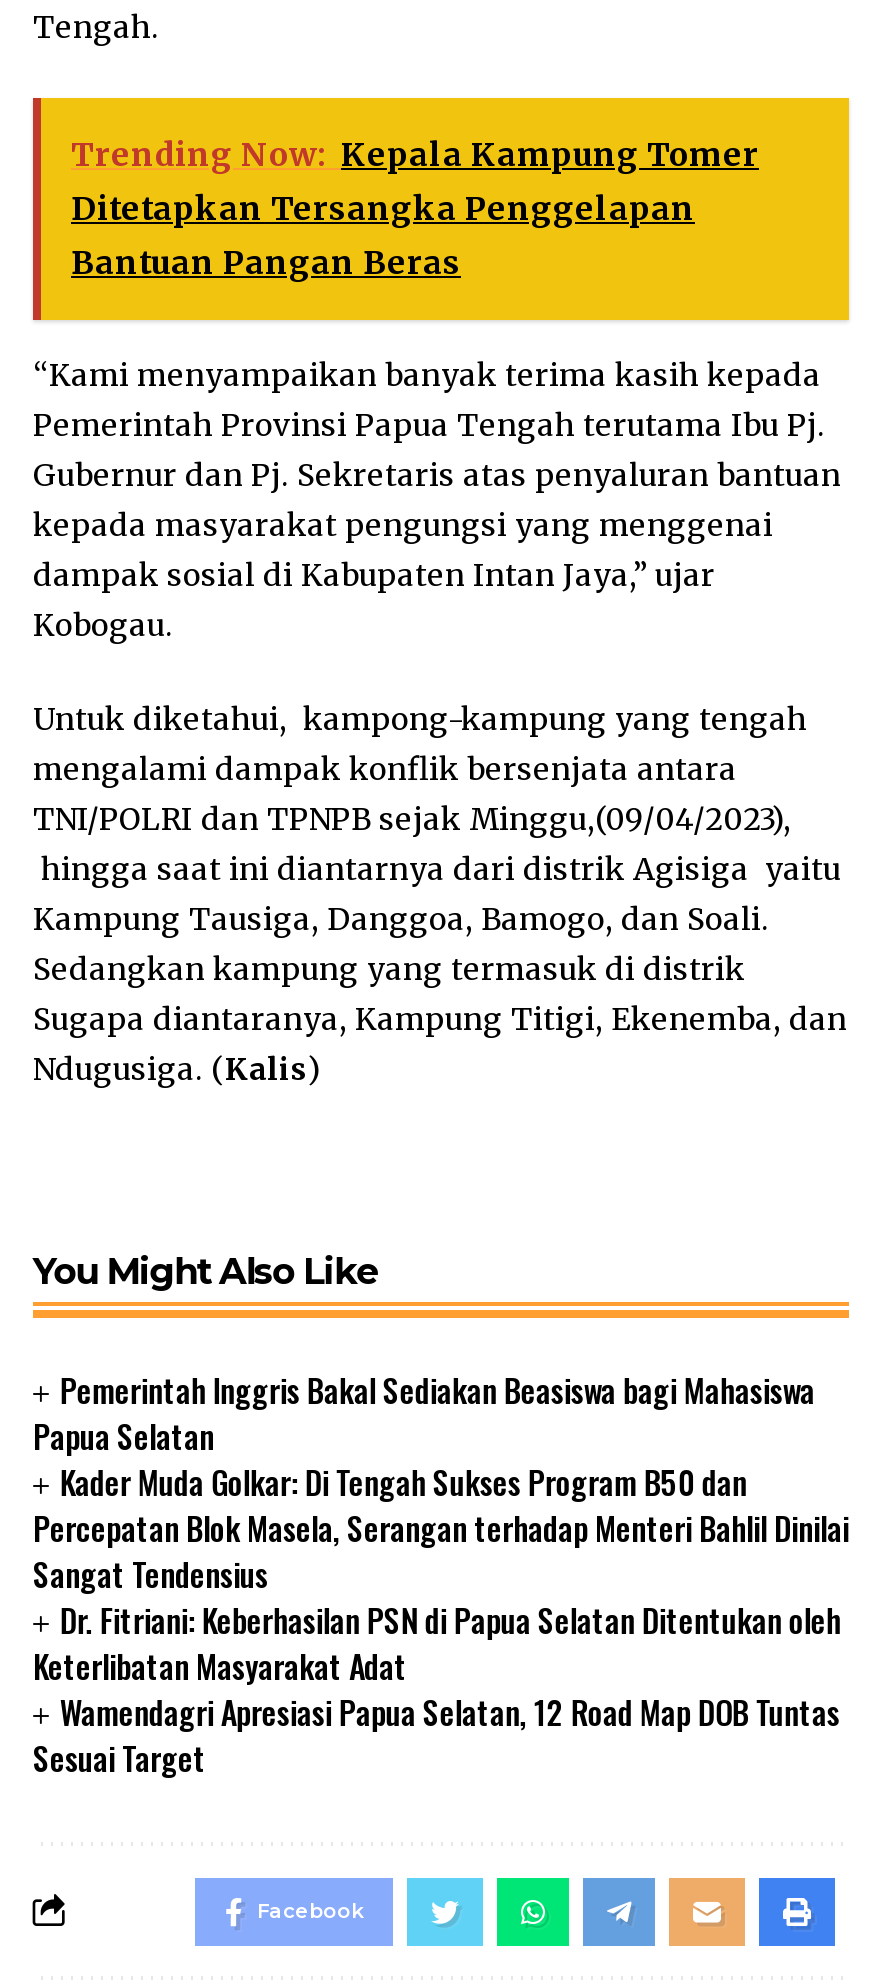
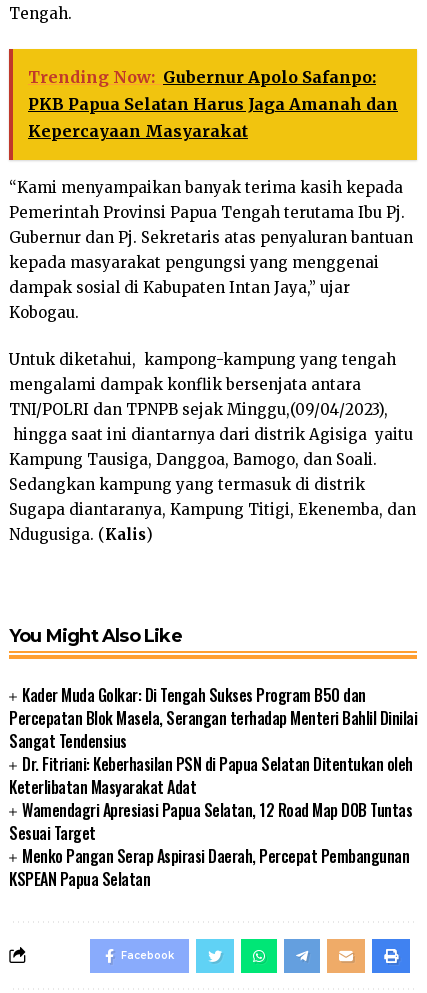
- Trending Now: Kepala Kampung Tomer
- Ditetapkan Tersangka Penggelapan
- Bantuan Pangan Beras
+ Trending Now: Gubernur Apolo Safanpo:
+ PKB Papua Selatan Harus Jaga Amanah dan
+ Kepercayaan Masyarakat

- Pemerintah Inggris Bakal Sediakan Beasiswa bagi Mahasiswa
- Papua Selatan

moved up: Kader Muda Golkar: Di Tengah Sukses Program B50 dan | Percepatan Blok Masela, Serangan terhadap Menteri Bahlil Dinilai | Sangat Tendensius | Dr. Fitriani: Keberhasilan PSN di Papua Selatan Ditentukan oleh | Keterlibatan Masyarakat Adat | Wamendagri Apresiasi Papua Selatan, 12 Road Map DOB Tuntas | Sesuai Target

+ Menko Pangan Serap Aspirasi Daerah, Percepat Pembangunan
+ KSPEAN Papua Selatan
